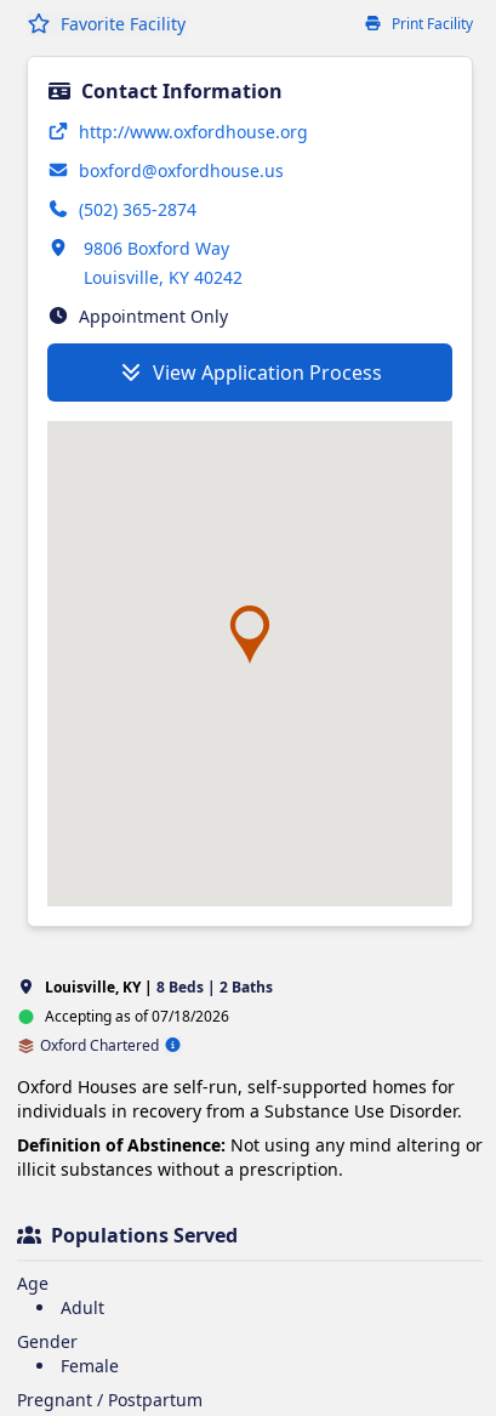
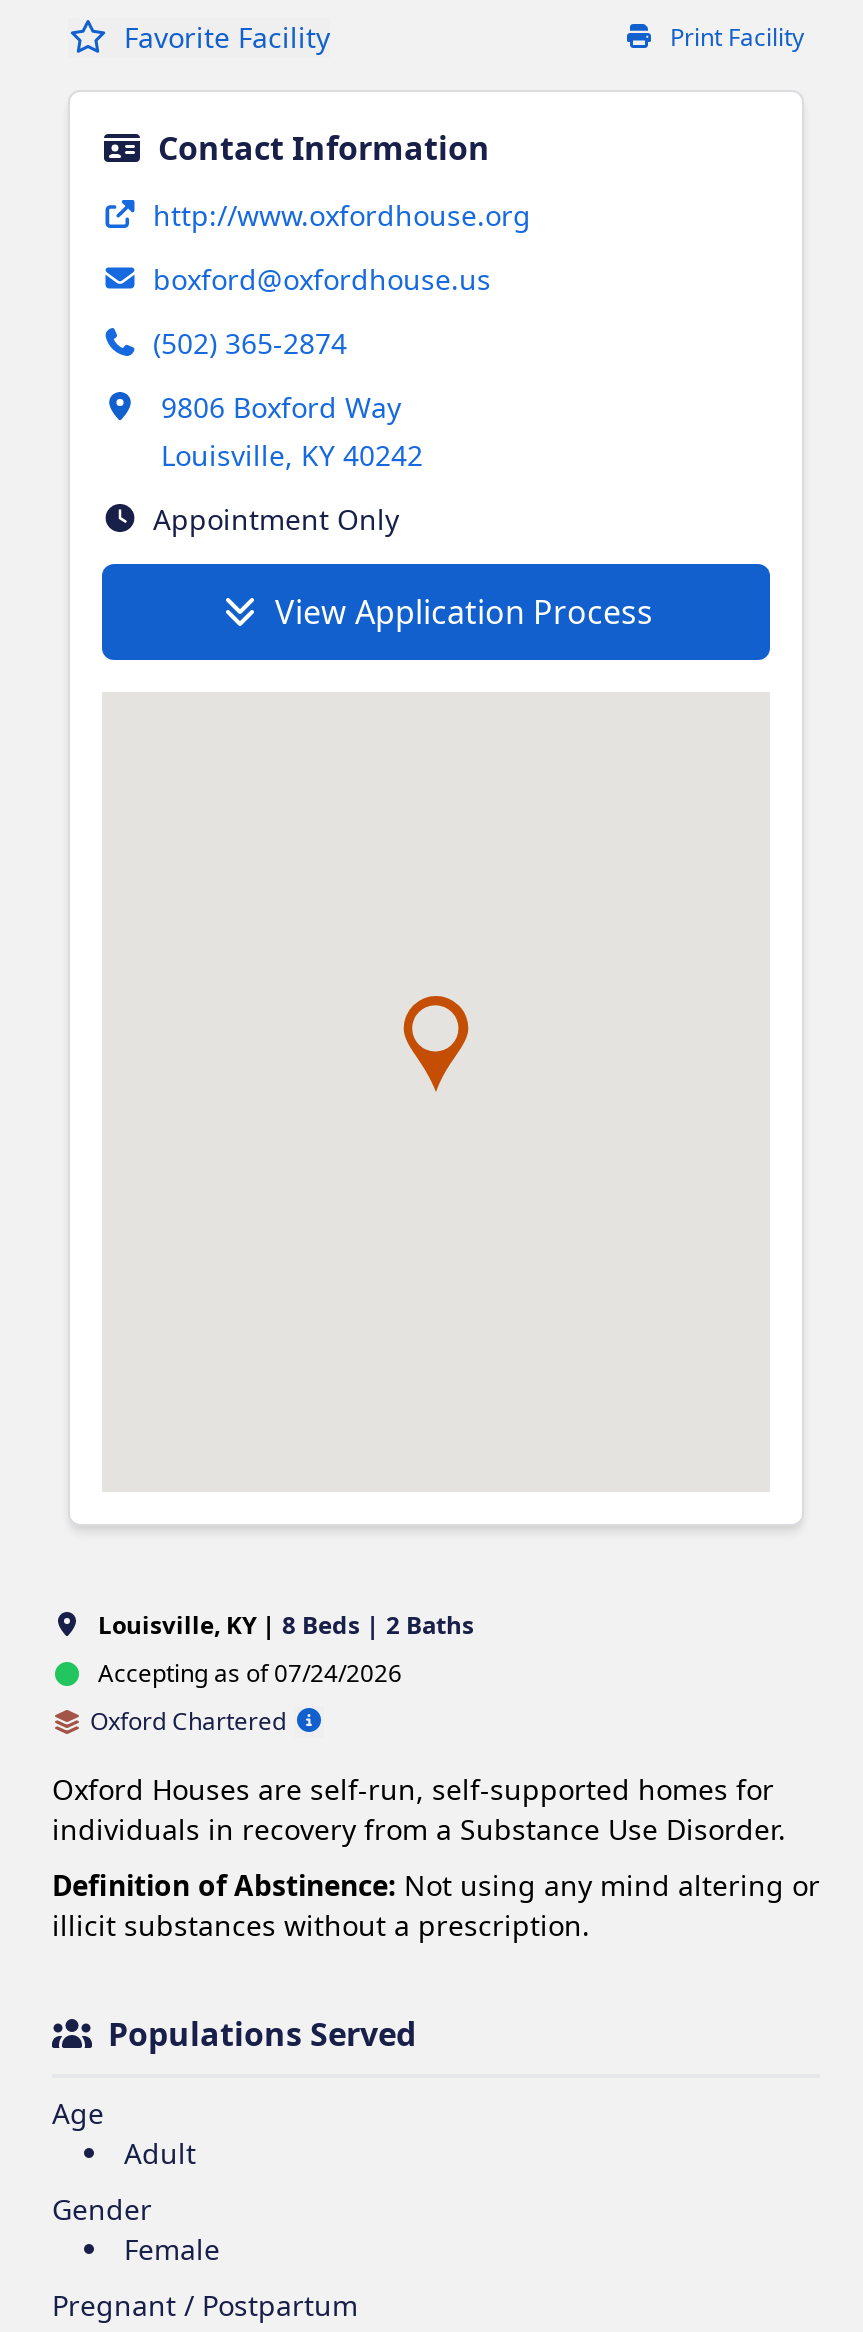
- Accepting as of 07/18/2026
+ Accepting as of 07/24/2026
